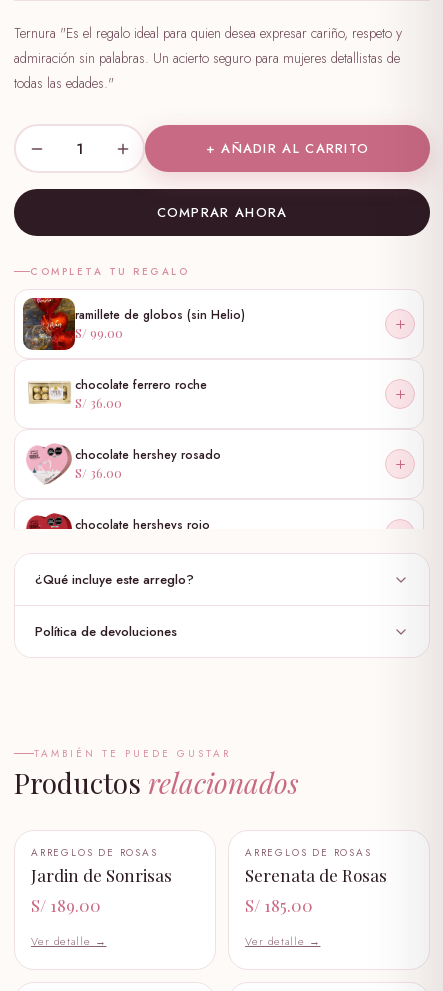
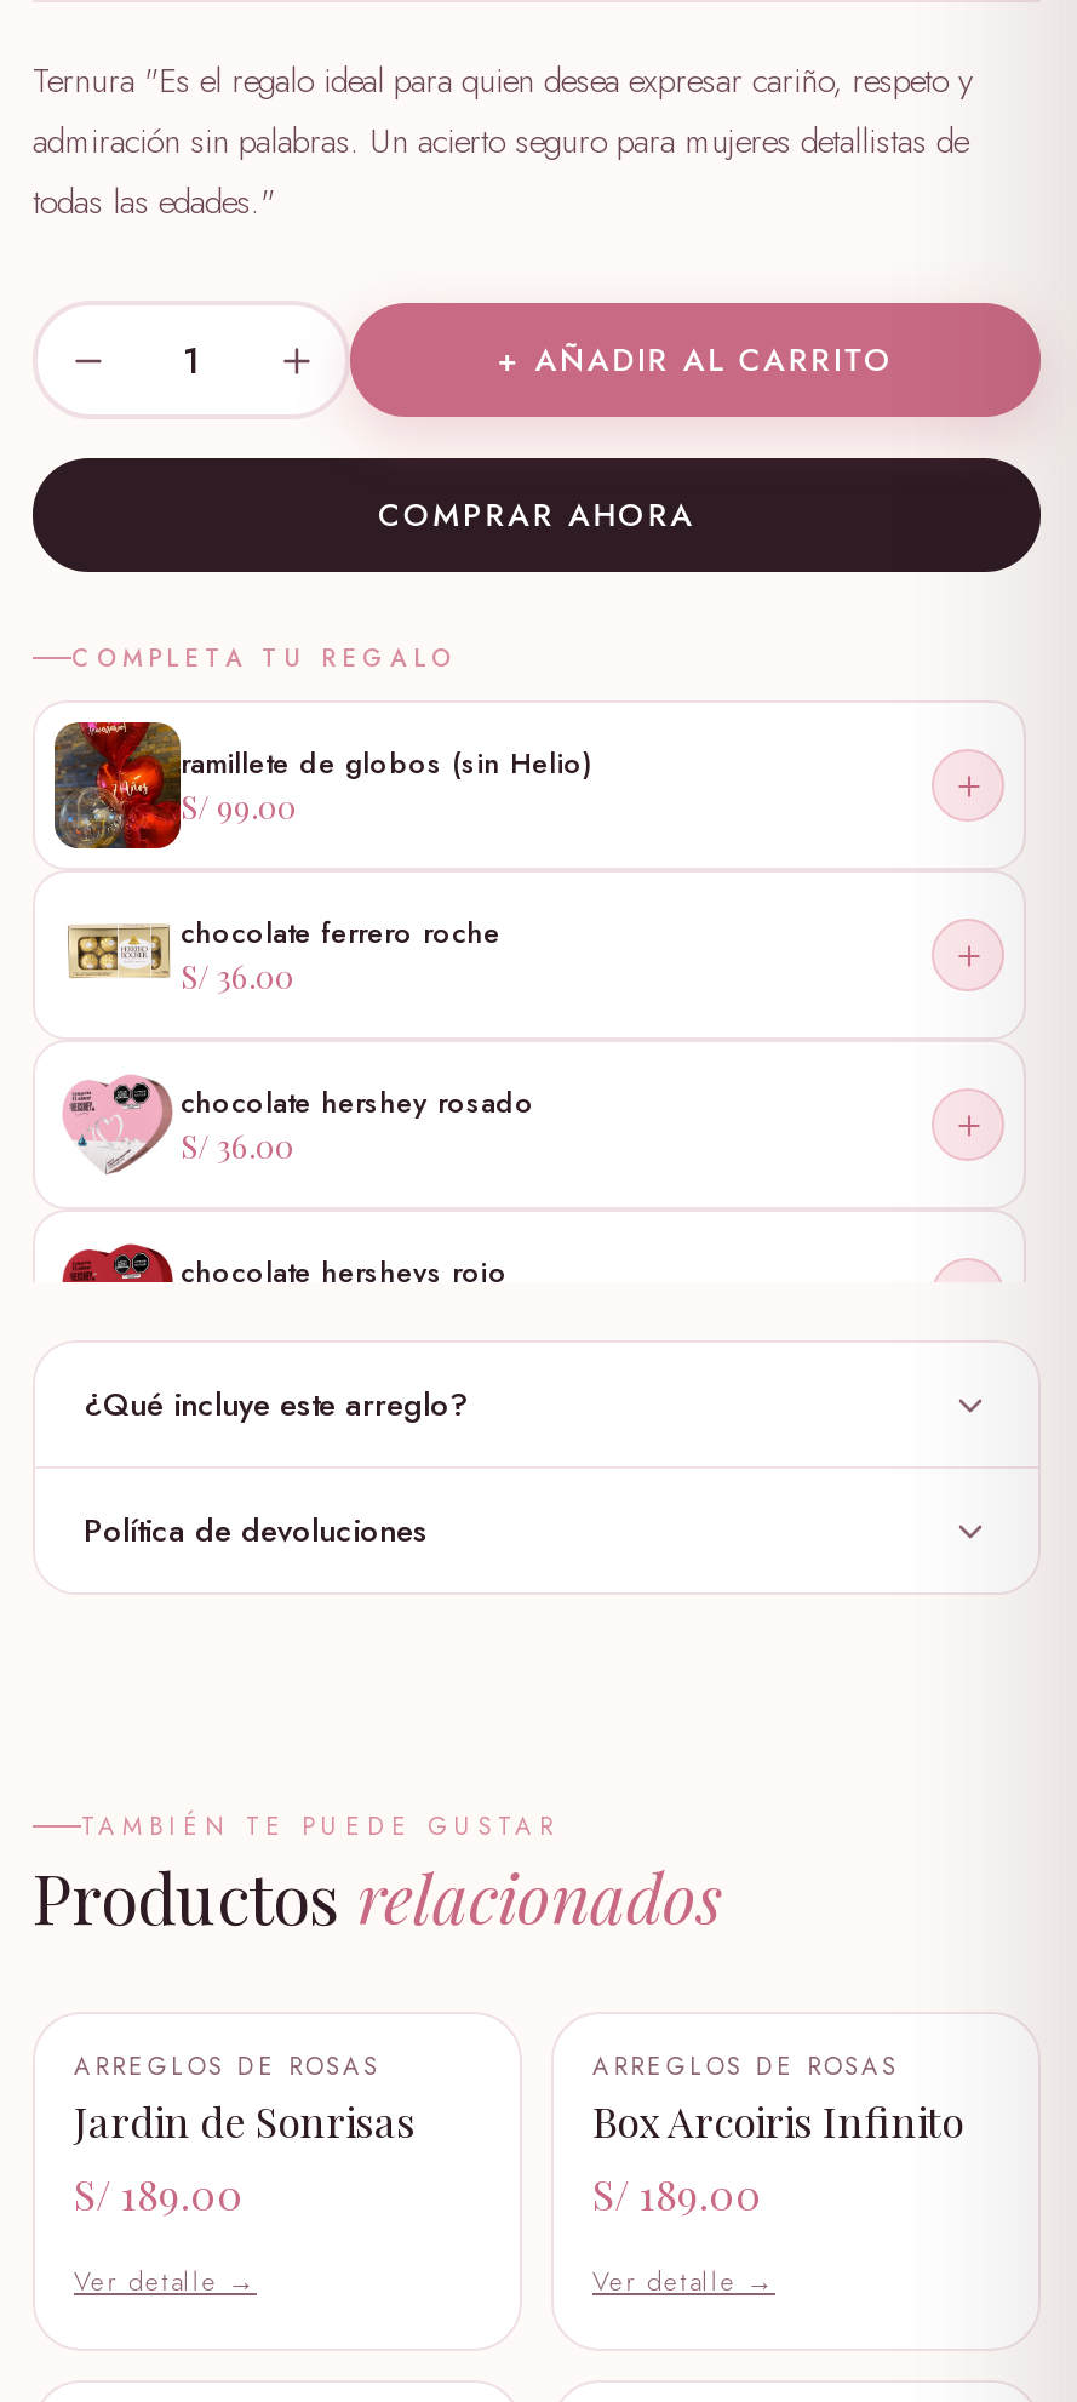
- Serenata de Rosas
- S/ 185.00
+ Box Arcoiris Infinito
+ S/ 189.00
